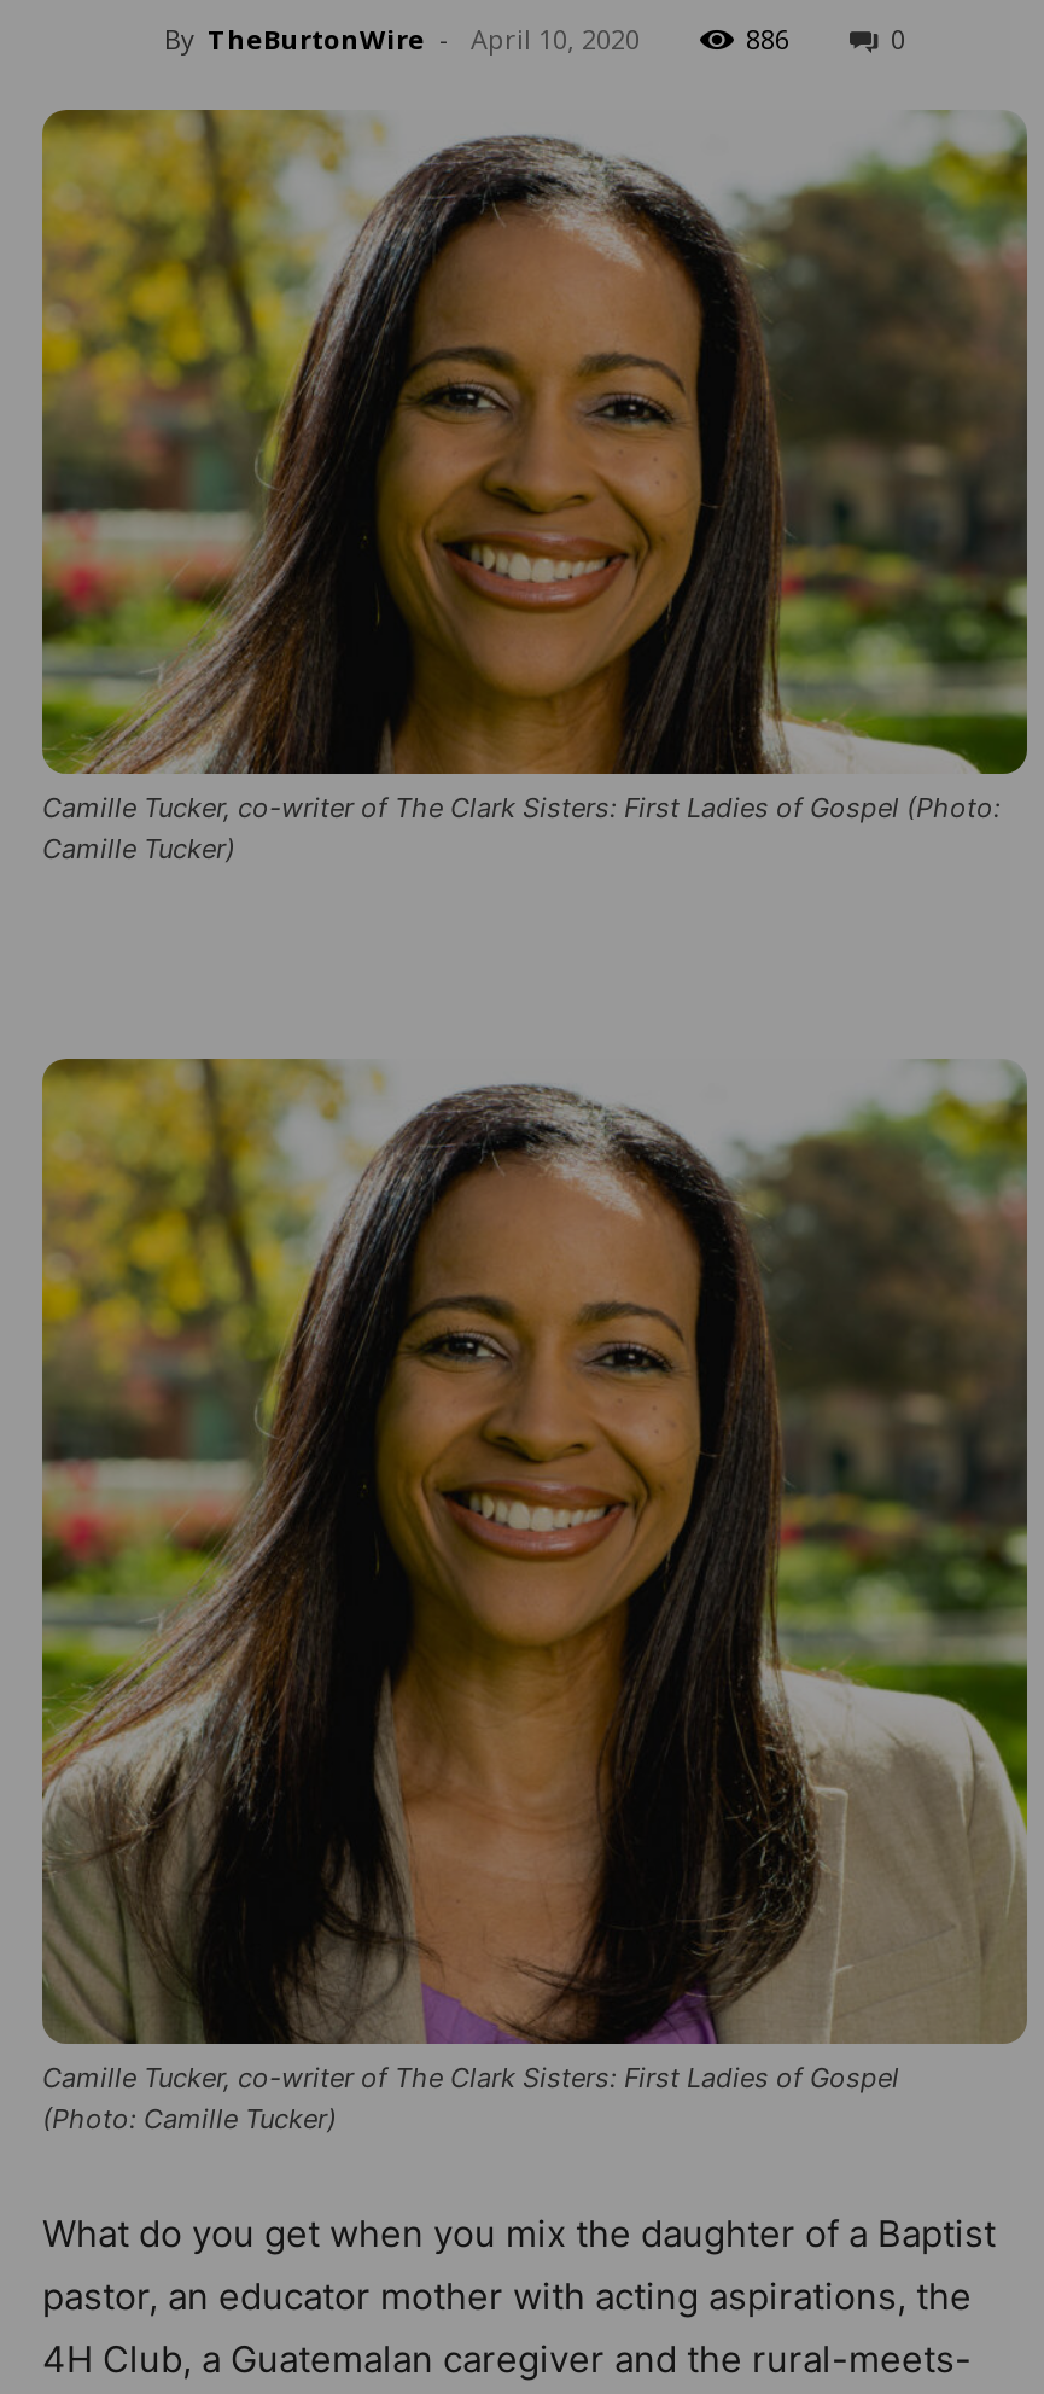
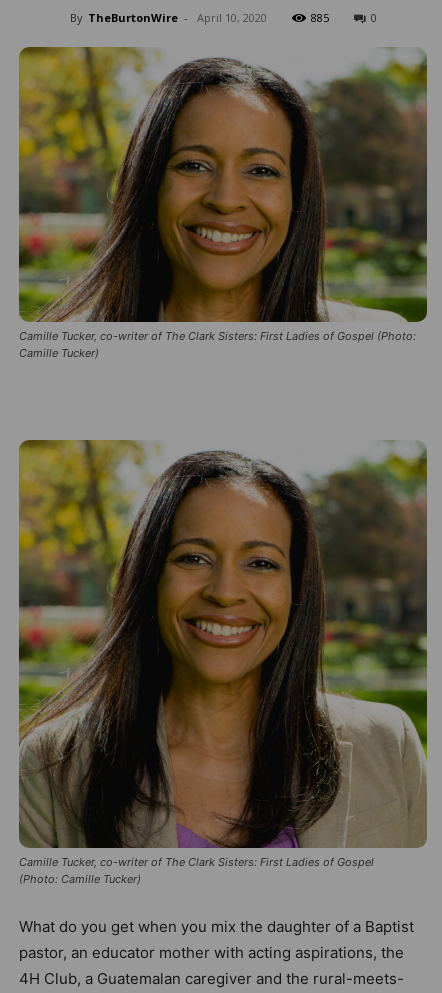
- 886
+ 885
